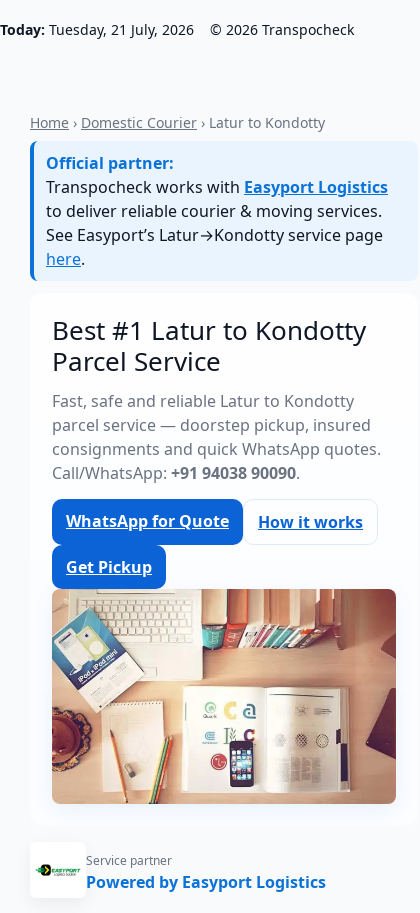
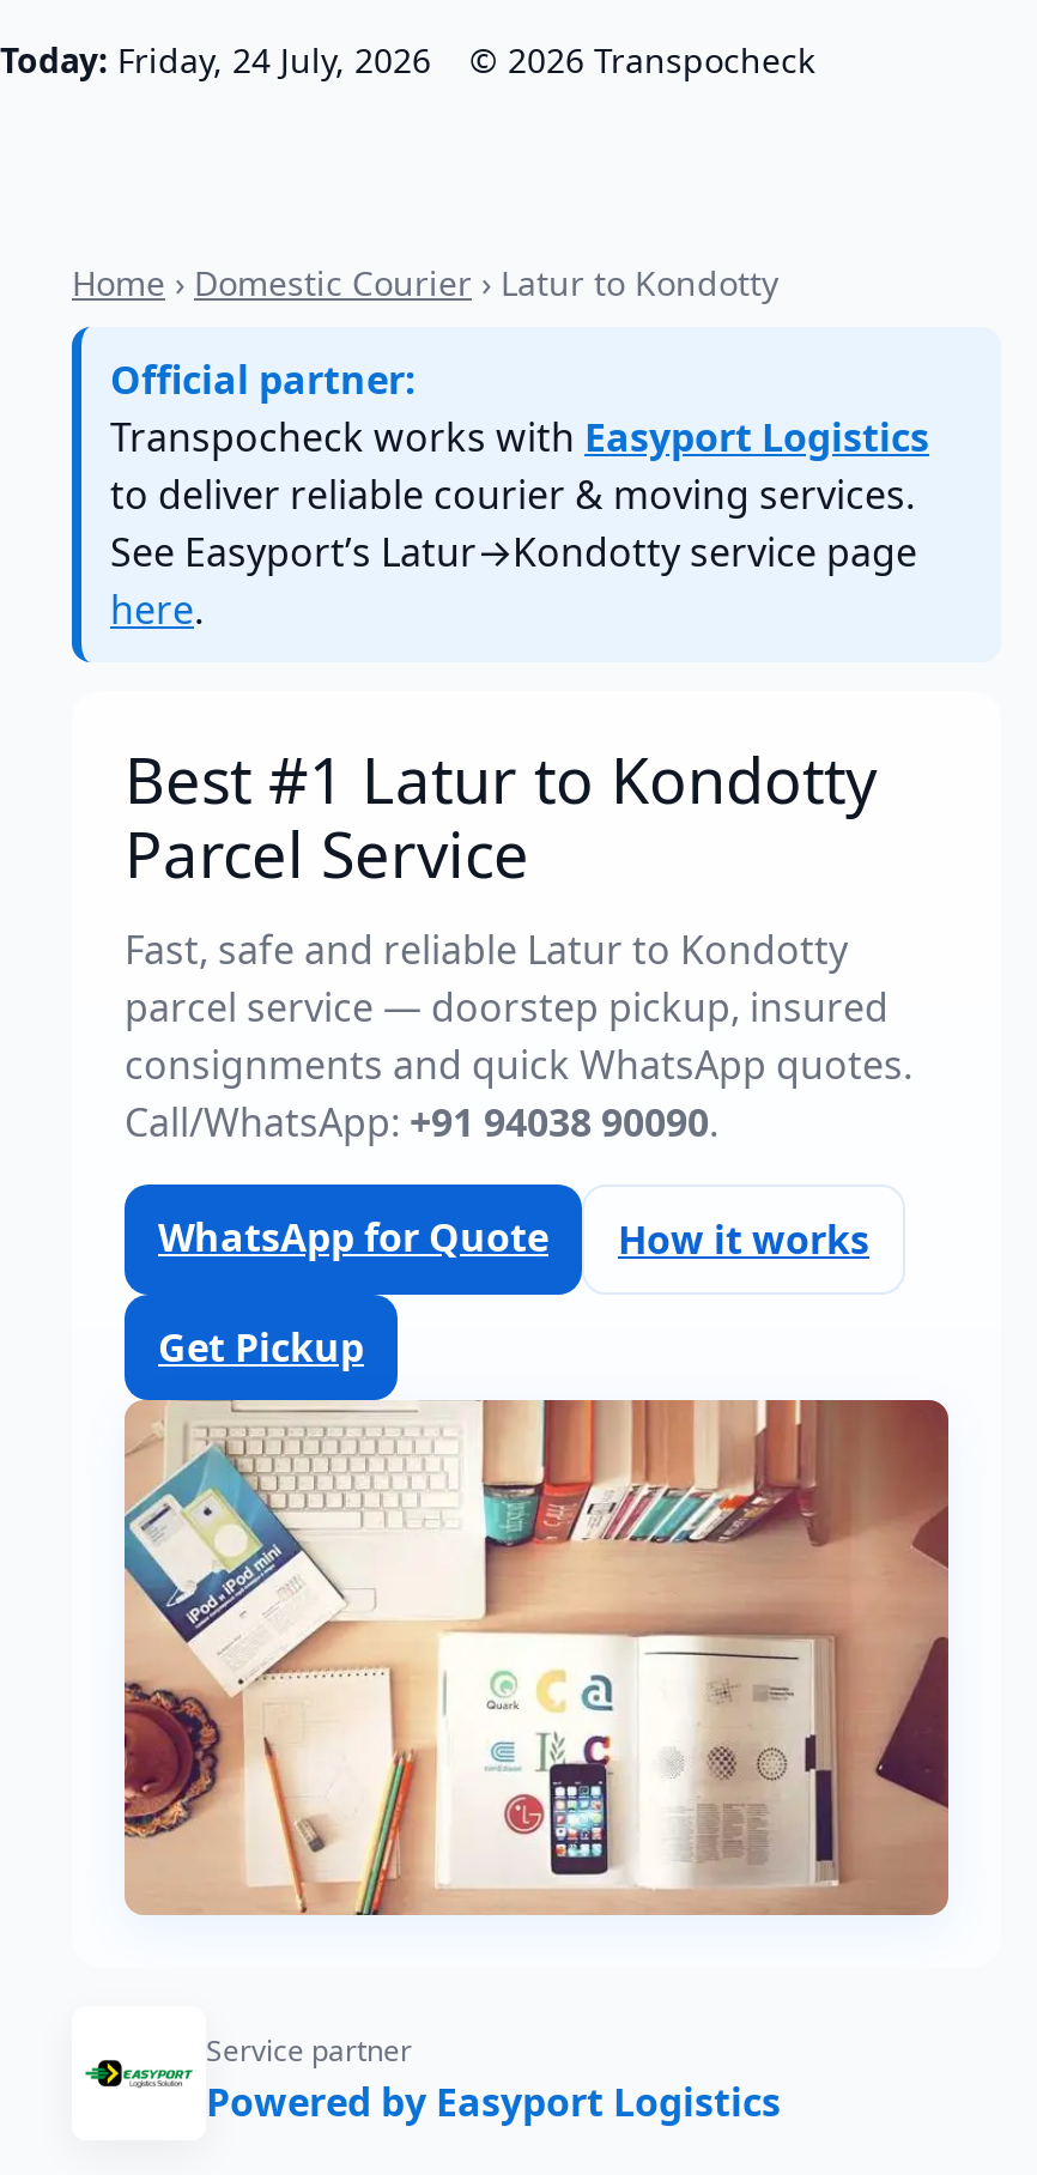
- Today: Tuesday, 21 July, 2026
+ Today: Friday, 24 July, 2026
